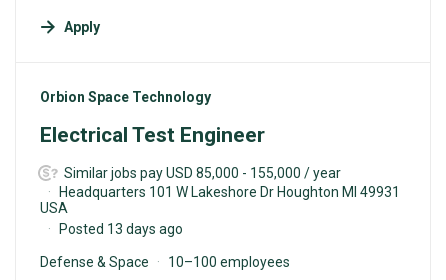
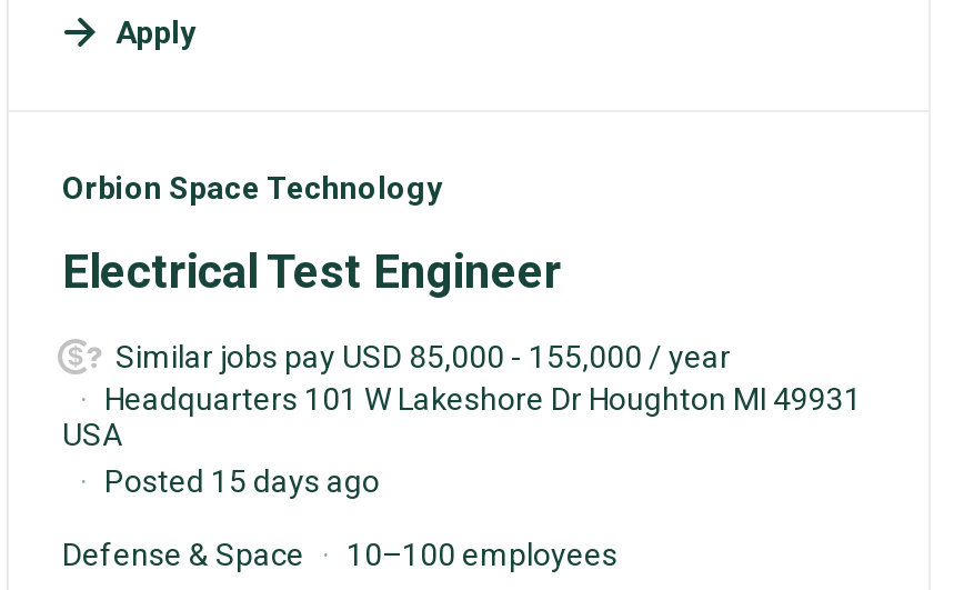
- Posted 13 days ago
+ Posted 15 days ago
